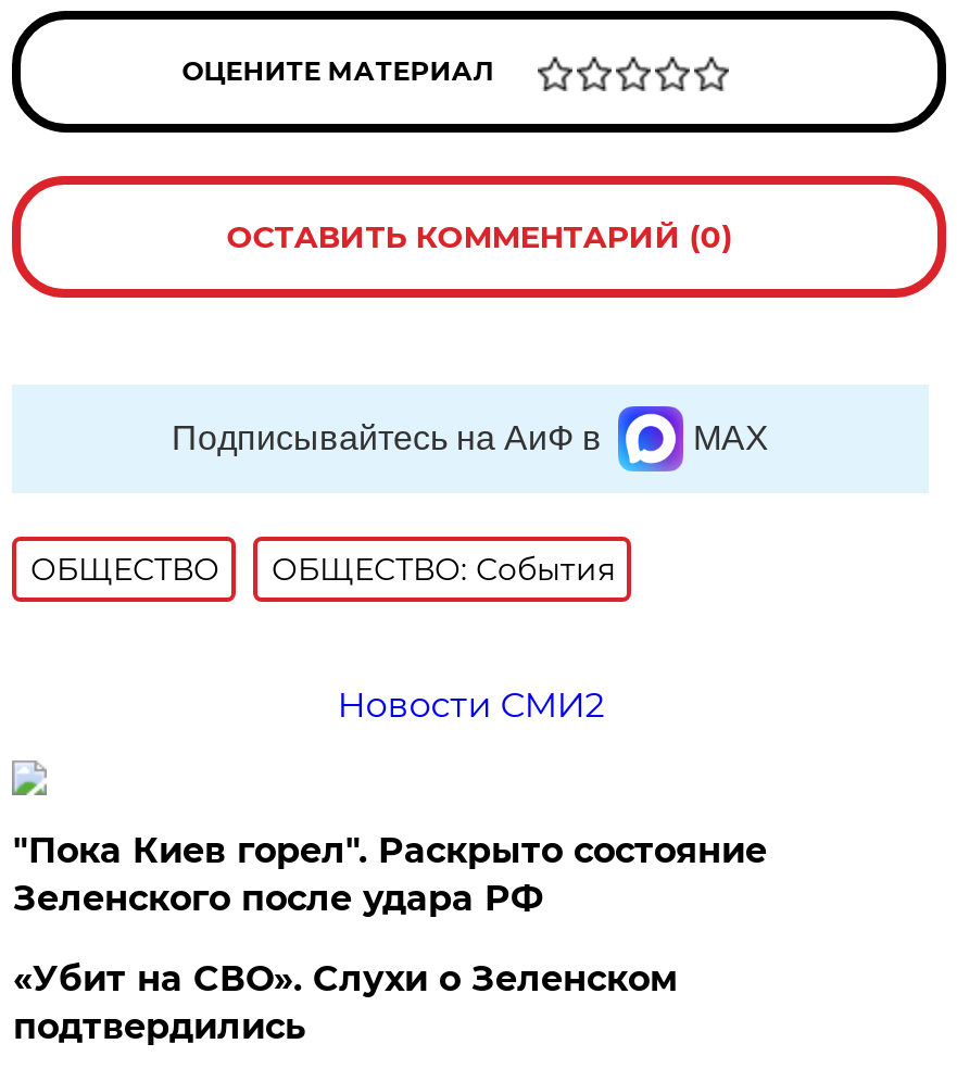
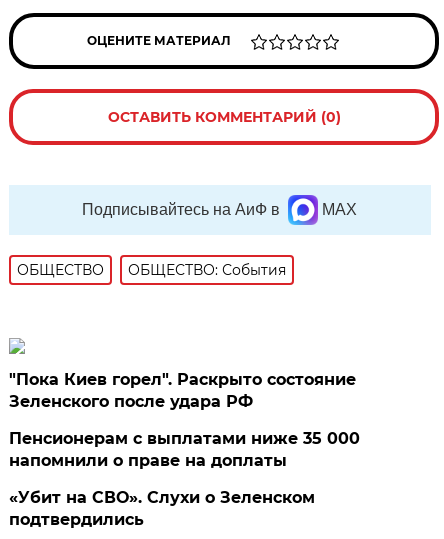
- Новости СМИ2

moved up: "Пока Киев горел". Раскрыто состояние | Зеленского после удара РФ

+ Пенсионерам с выплатами ниже 35 000
+ напомнили о праве на доплаты
